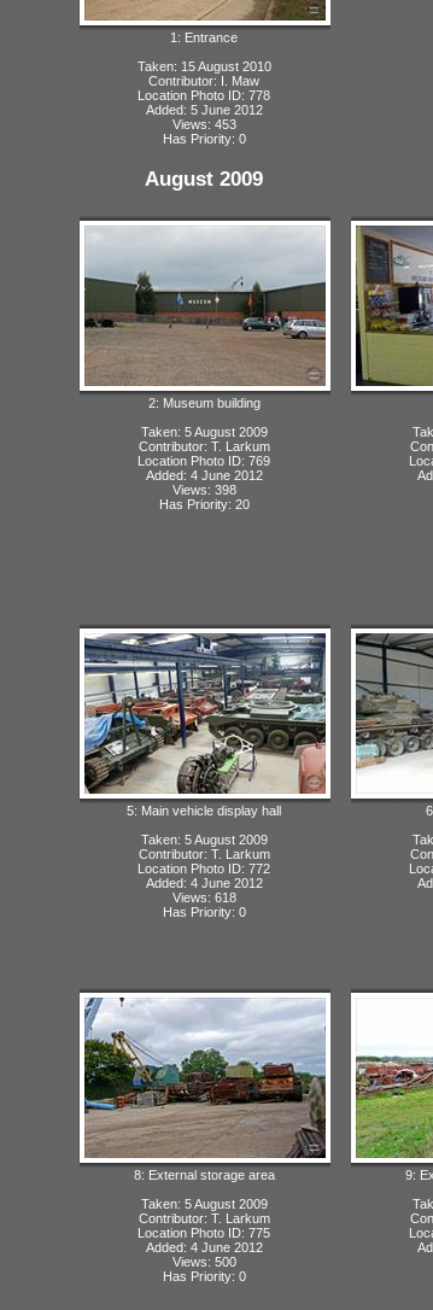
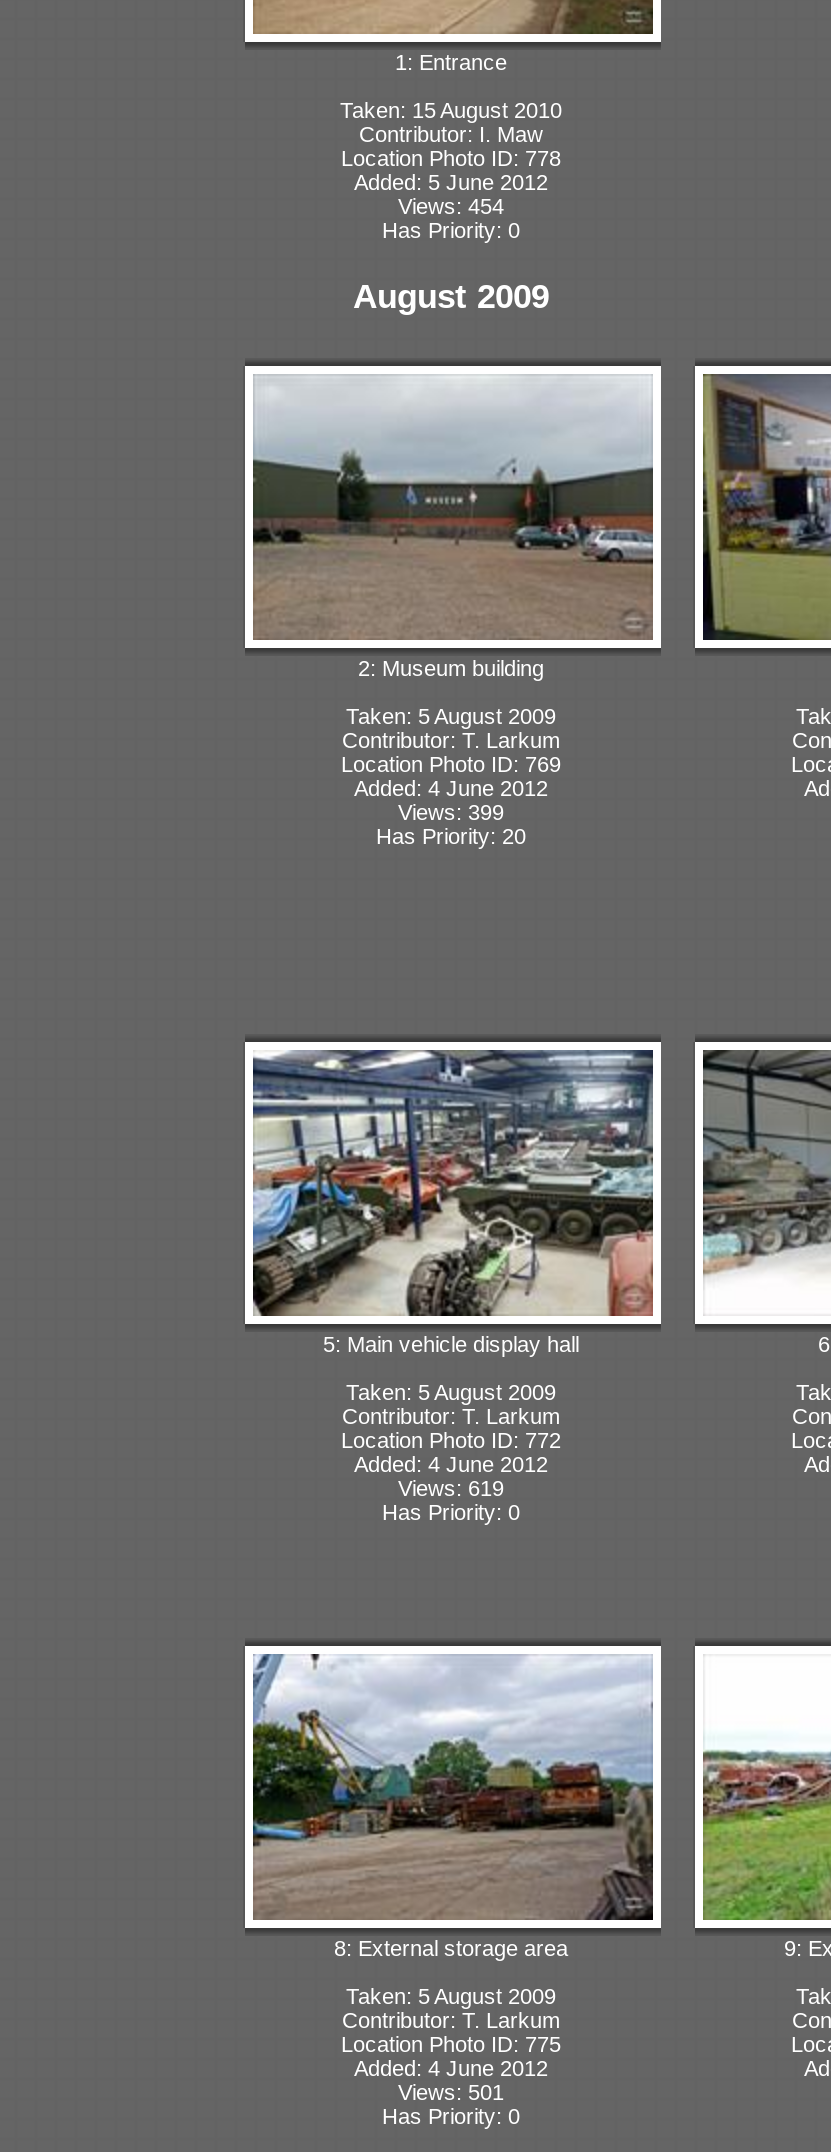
- Views: 453
+ Views: 454

- Views: 398
+ Views: 399

- Views: 618
+ Views: 619

- Views: 500
+ Views: 501
